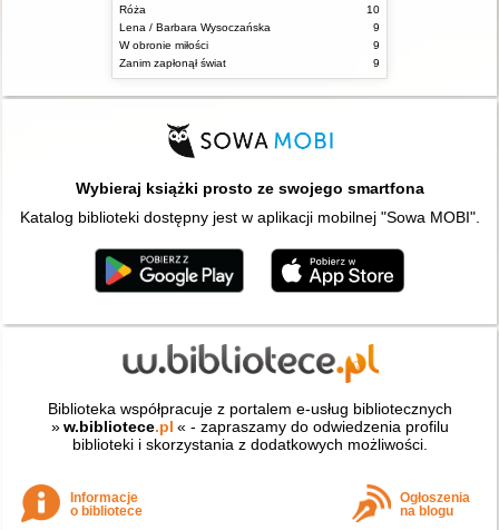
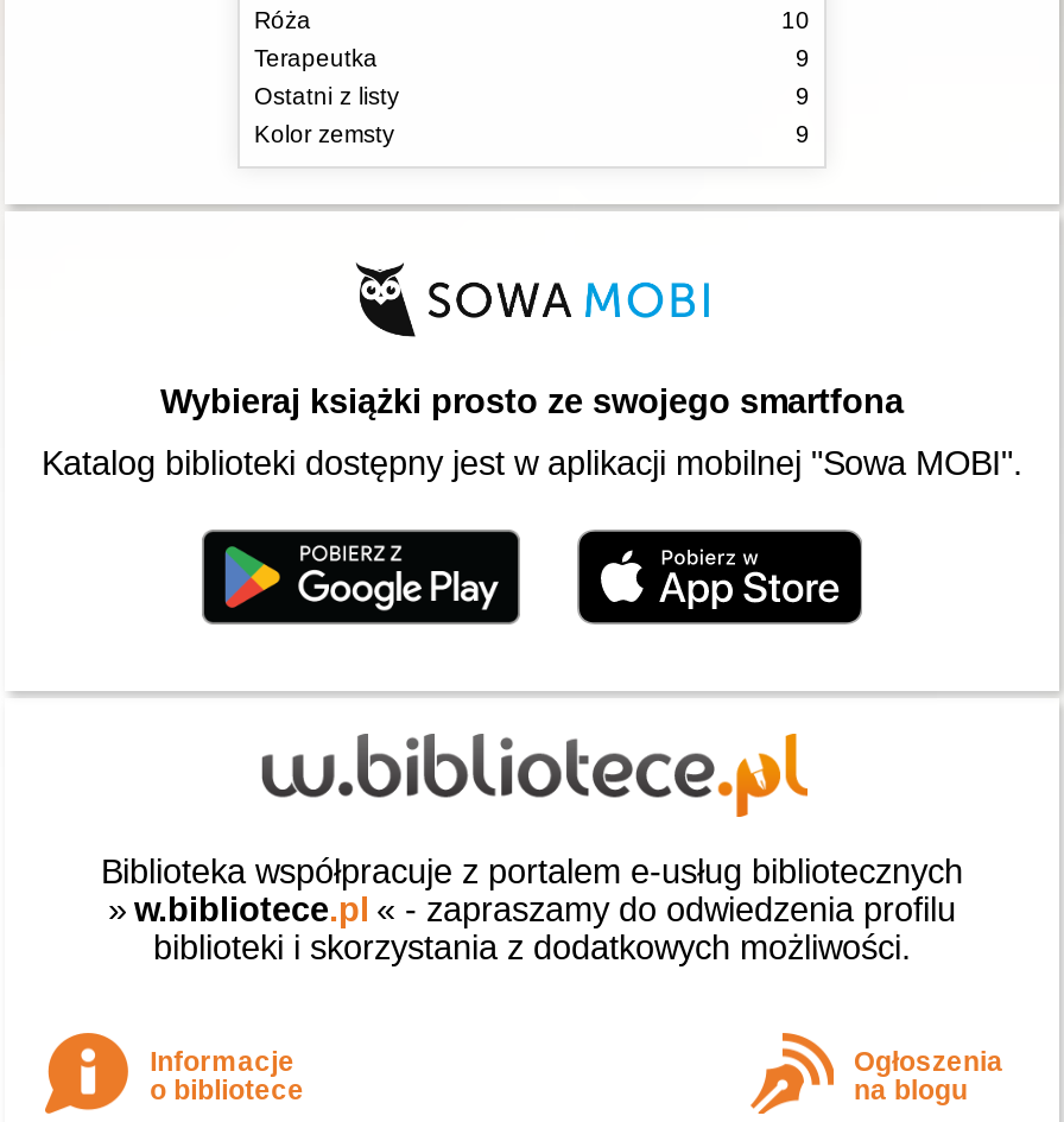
- Lena / Barbara Wysoczańska
+ Terapeutka

- W obronie miłości
+ Ostatni z listy

- Zanim zapłonął świat
+ Kolor zemsty
